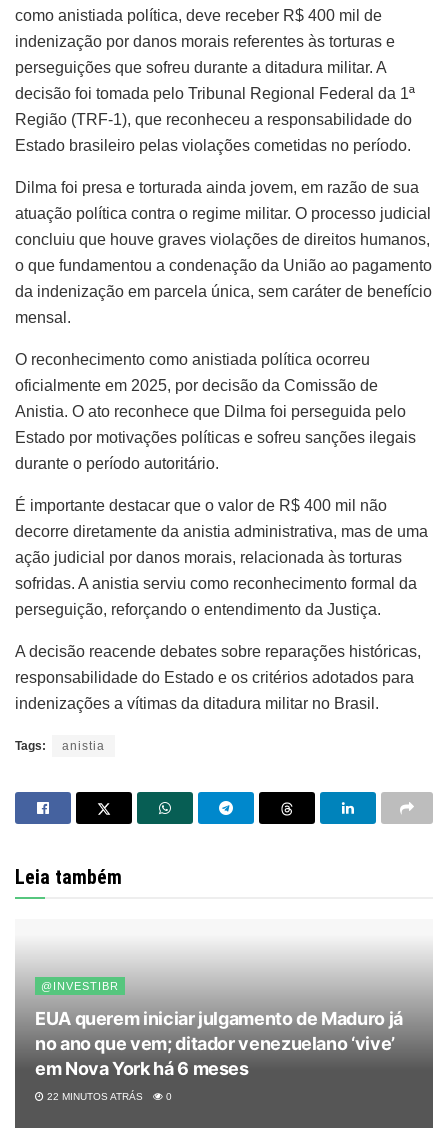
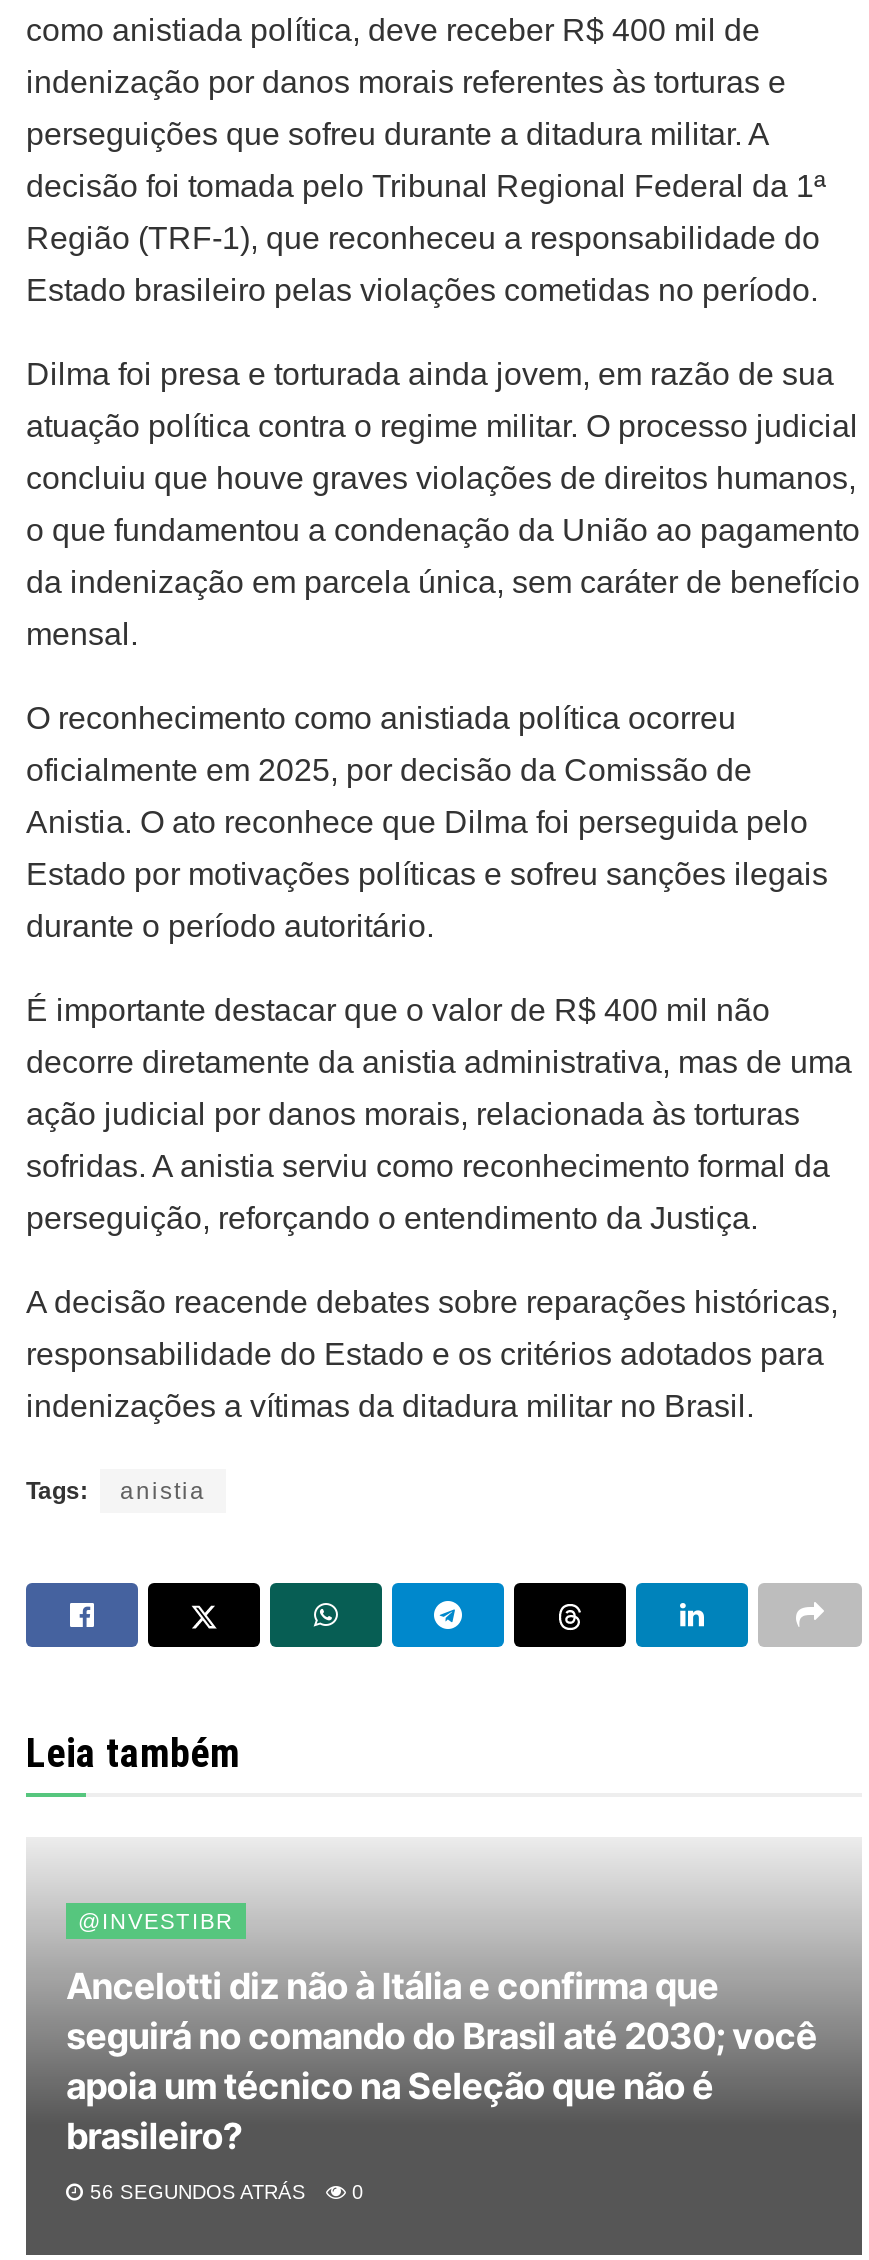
moved up: @INVESTIBR

- EUA querem iniciar julgamento de Maduro já
- no ano que vem; ditador venezuelano ‘vive’
- em Nova York há 6 meses
+ Ancelotti diz não à Itália e confirma que
+ seguirá no comando do Brasil até 2030; você
+ apoia um técnico na Seleção que não é
+ brasileiro?

- 22 MINUTOS ATRÁS
+ 56 SEGUNDOS ATRÁS
